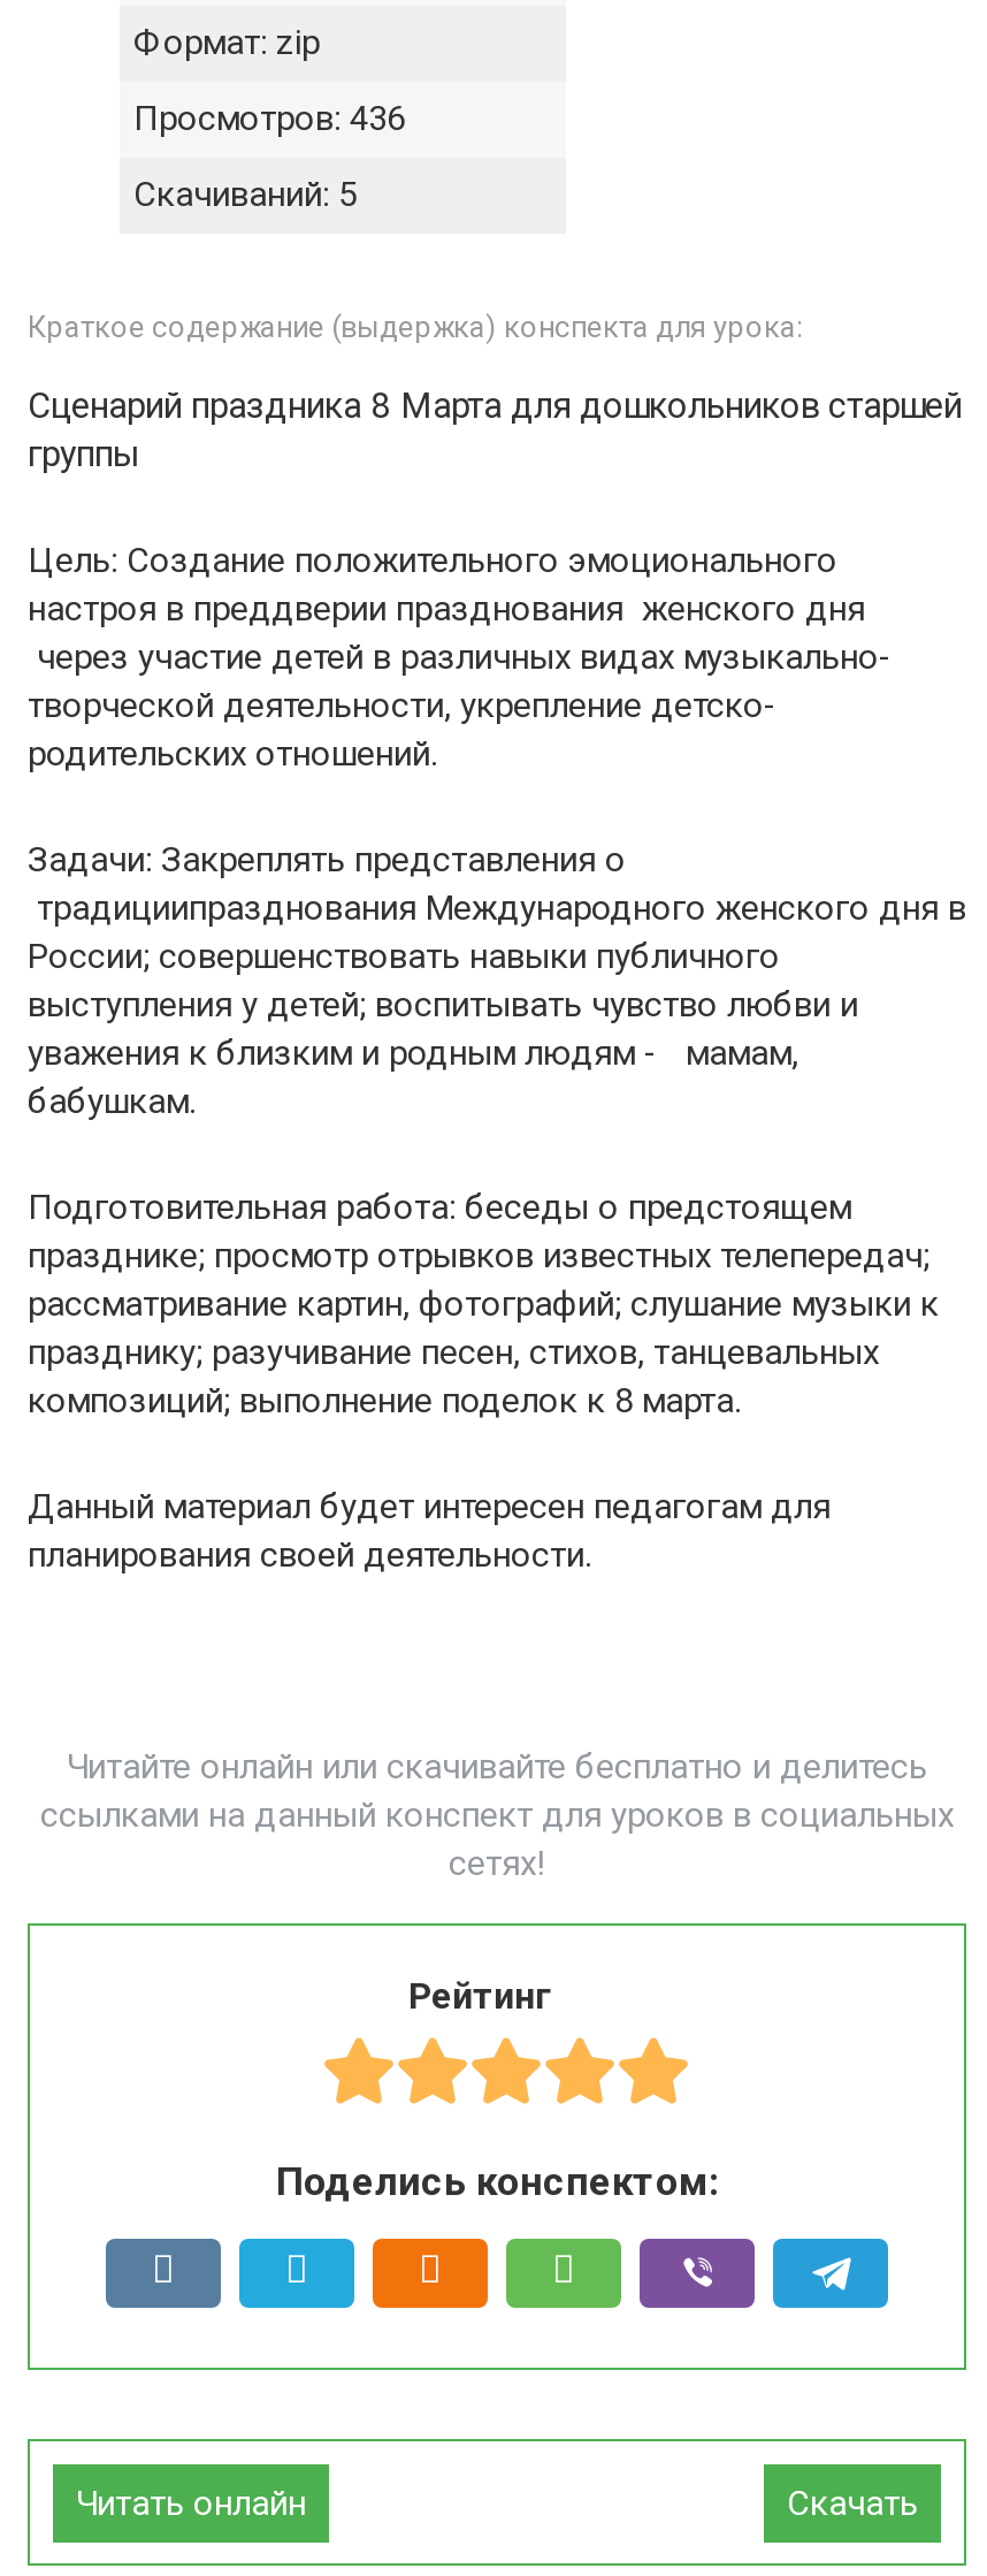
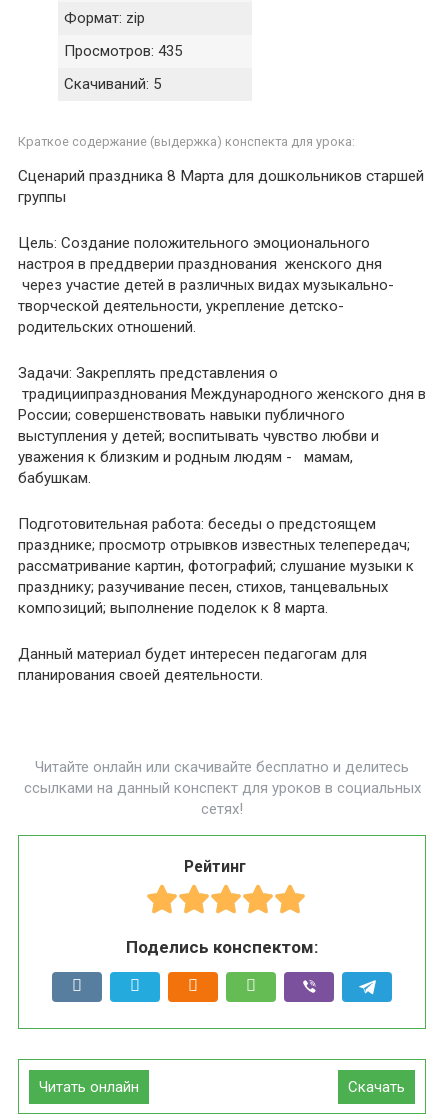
- Просмотров: 436
+ Просмотров: 435
